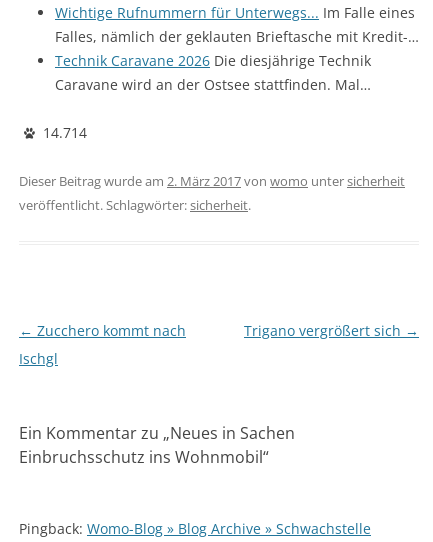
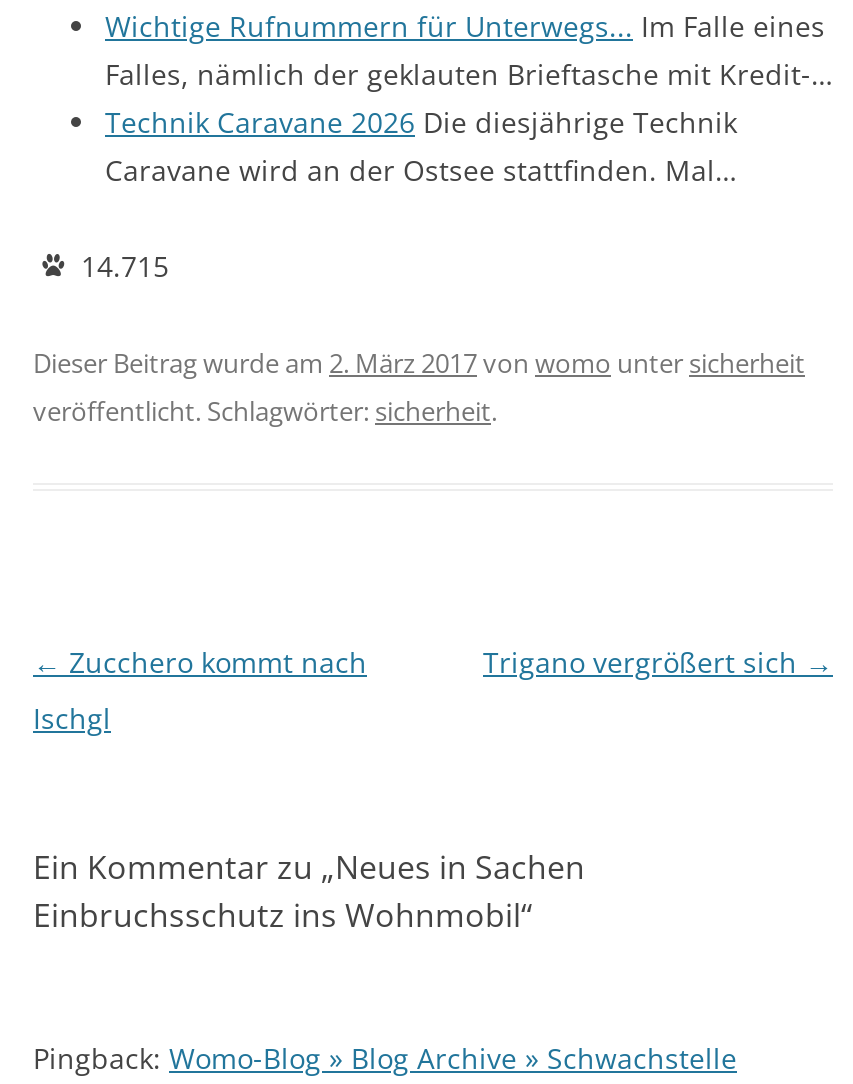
- 14.714
+ 14.715
